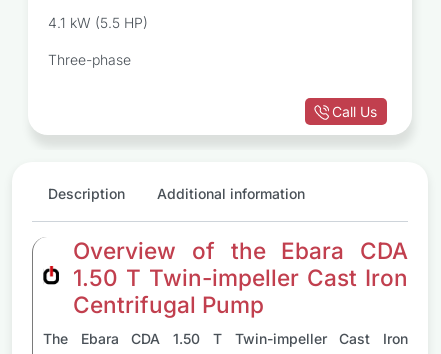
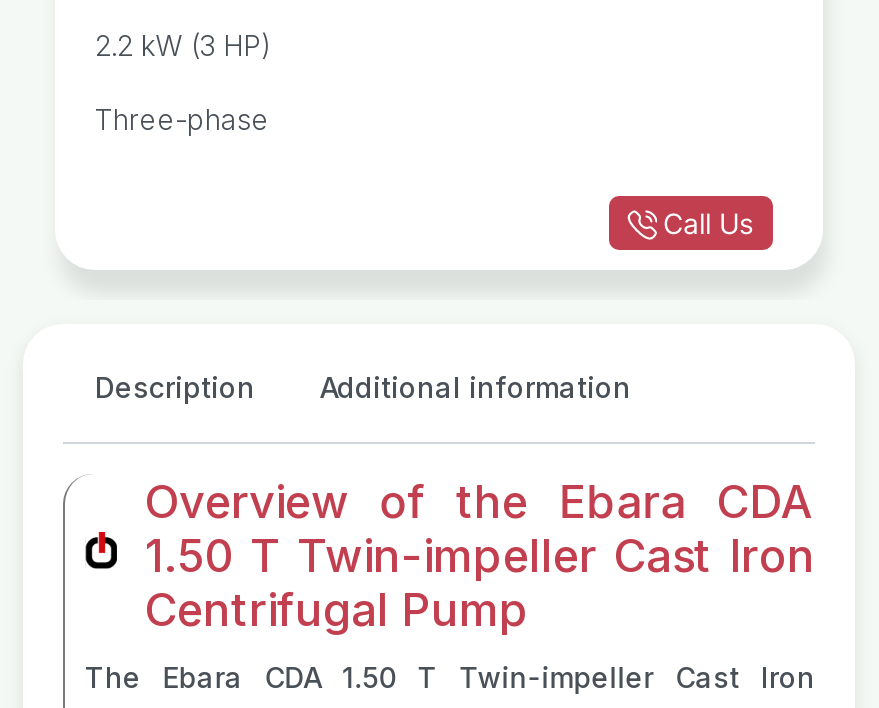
- 4.1 kW (5.5 HP)
+ 2.2 kW (3 HP)
